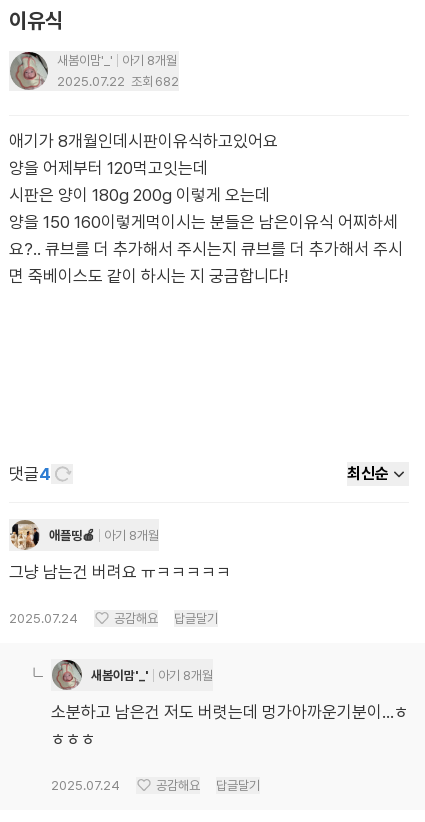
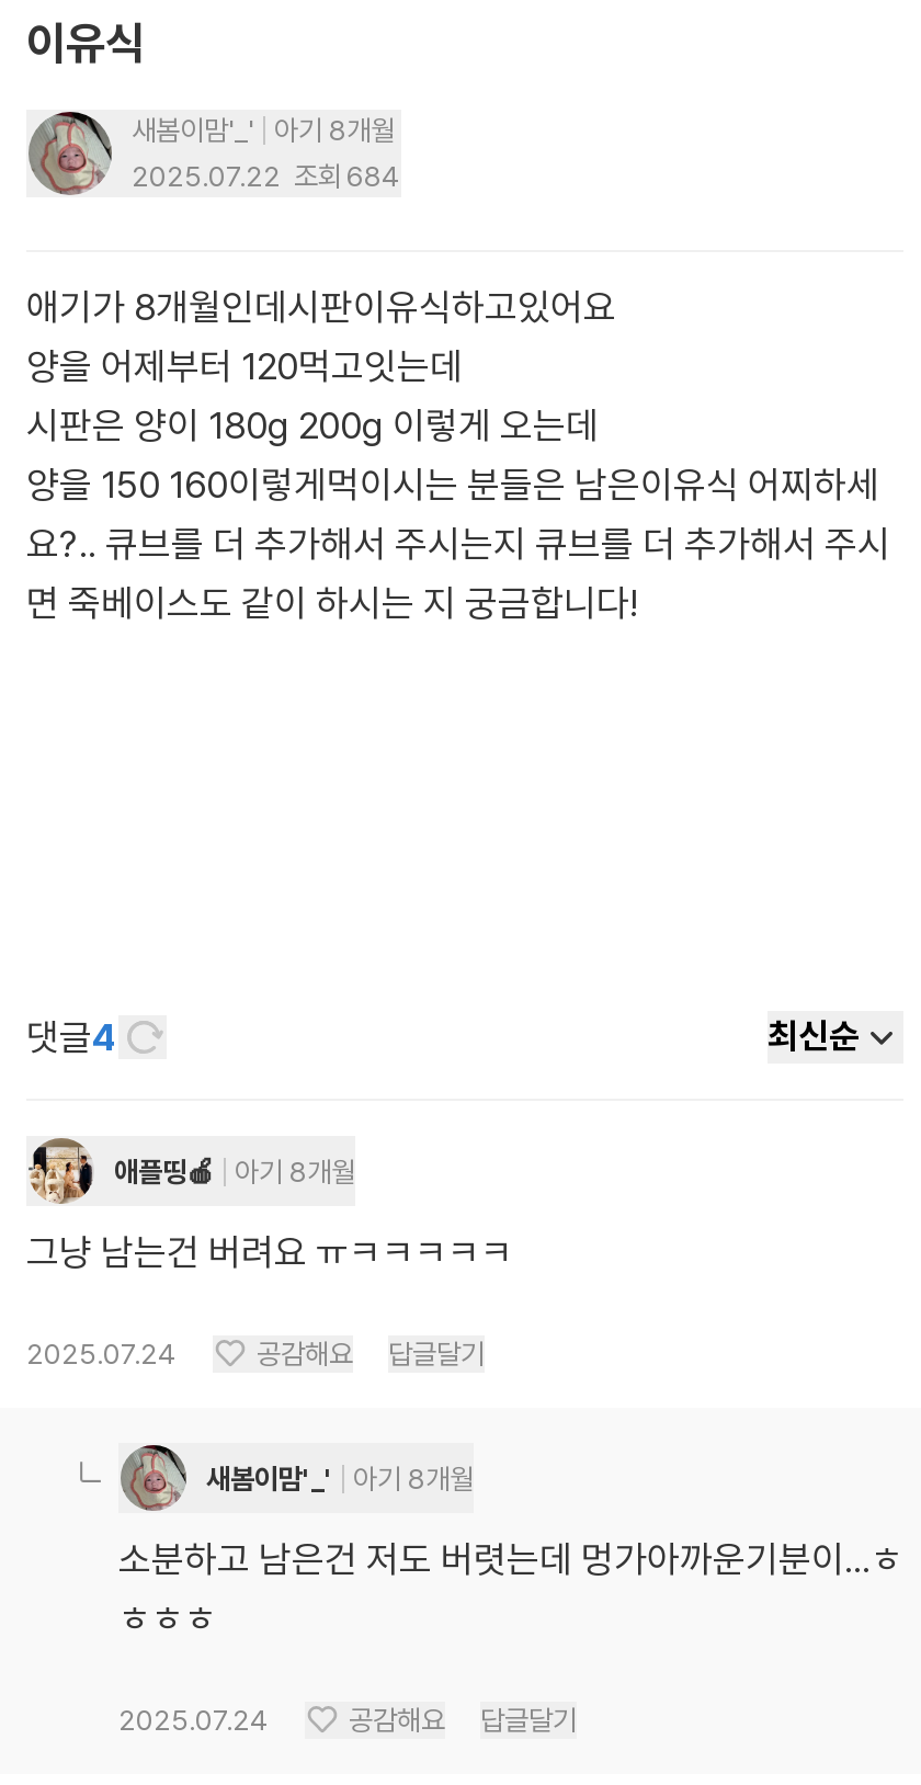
- 2025.07.22 조회 682
+ 2025.07.22 조회 684
